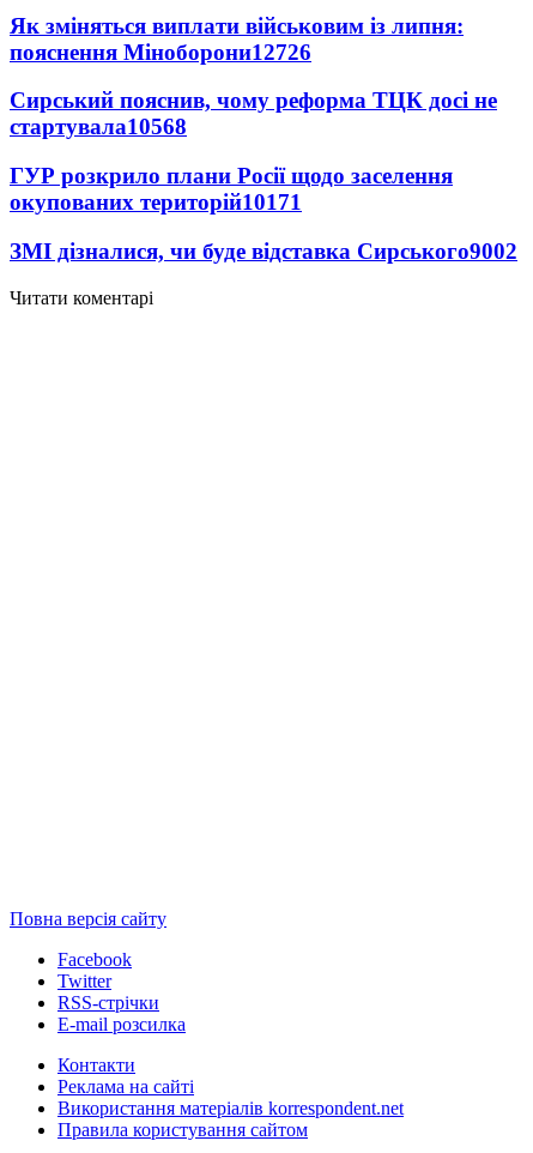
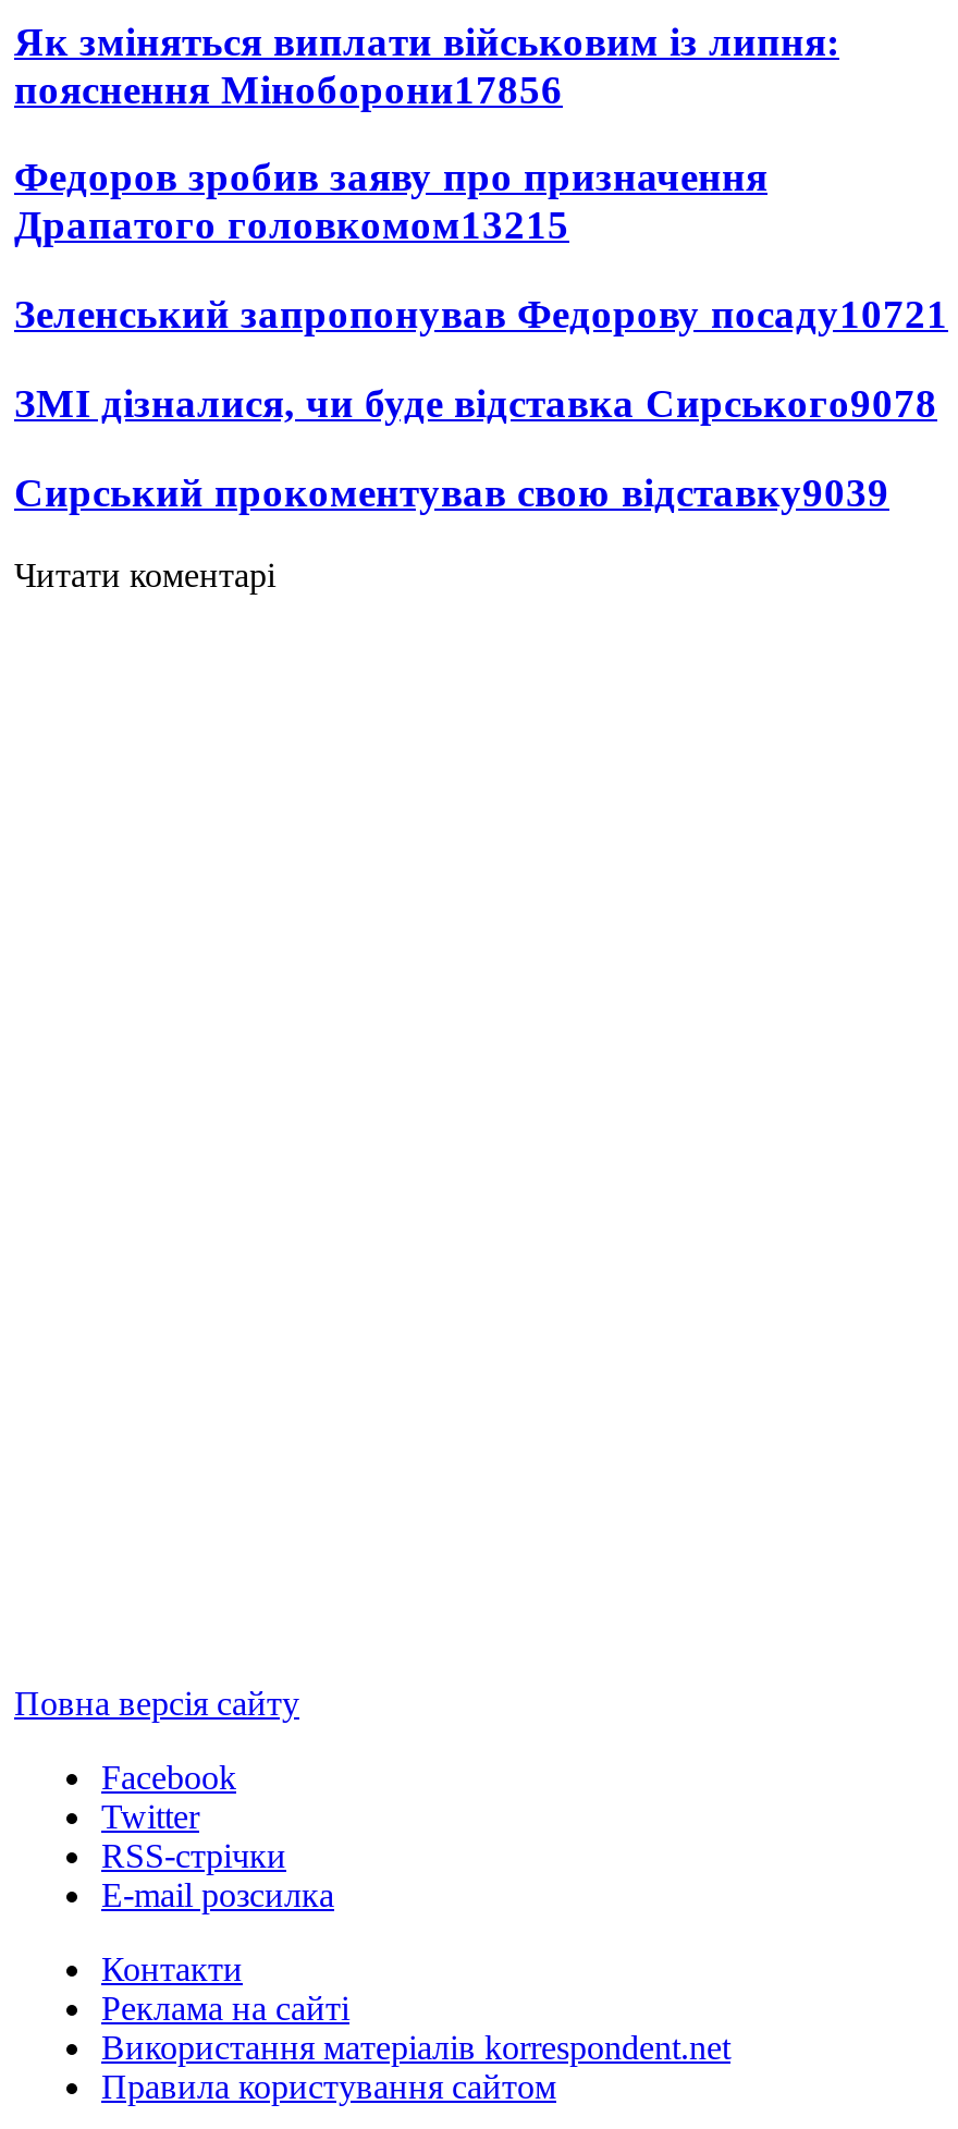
- пояснення Міноборони12726
- Сирський пояснив, чому реформа ТЦК досі не
- стартувала10568
- ГУР розкрило плани Росії щодо заселення
- окупованих територій10171
- ЗМІ дізналися, чи буде відставка Сирського9002
+ пояснення Міноборони17856
+ Федоров зробив заяву про призначення
+ Драпатого головкомом13215
+ Зеленський запропонував Федорову посаду10721
+ ЗМІ дізналися, чи буде відставка Сирського9078
+ Сирський прокоментував свою відставку9039
